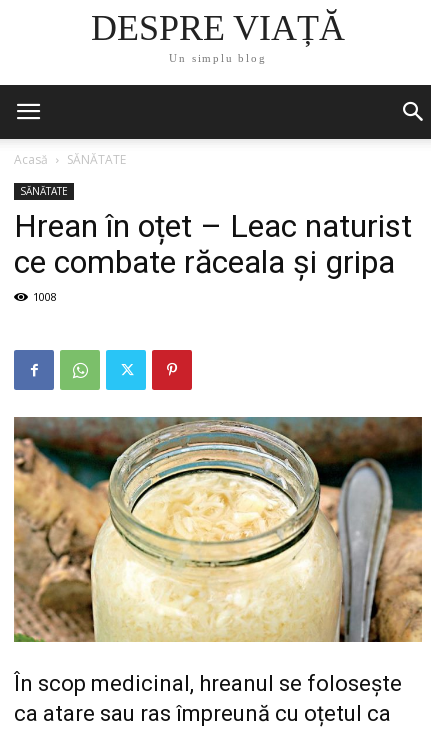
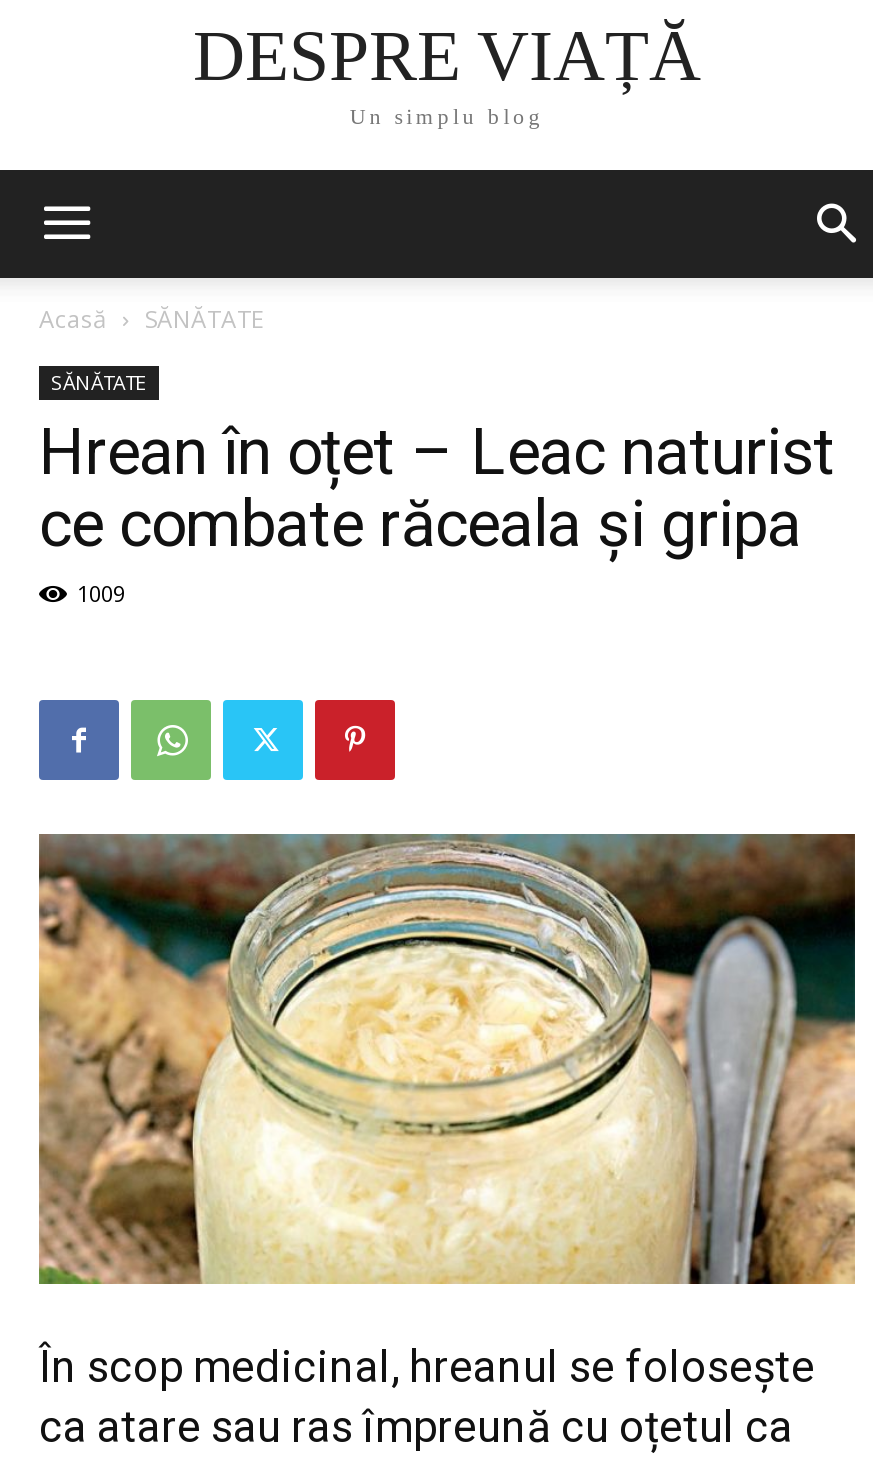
- 1008
+ 1009
